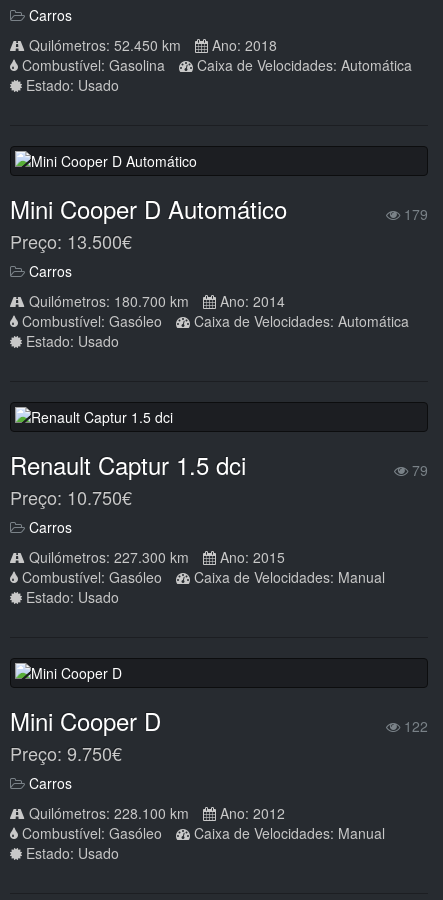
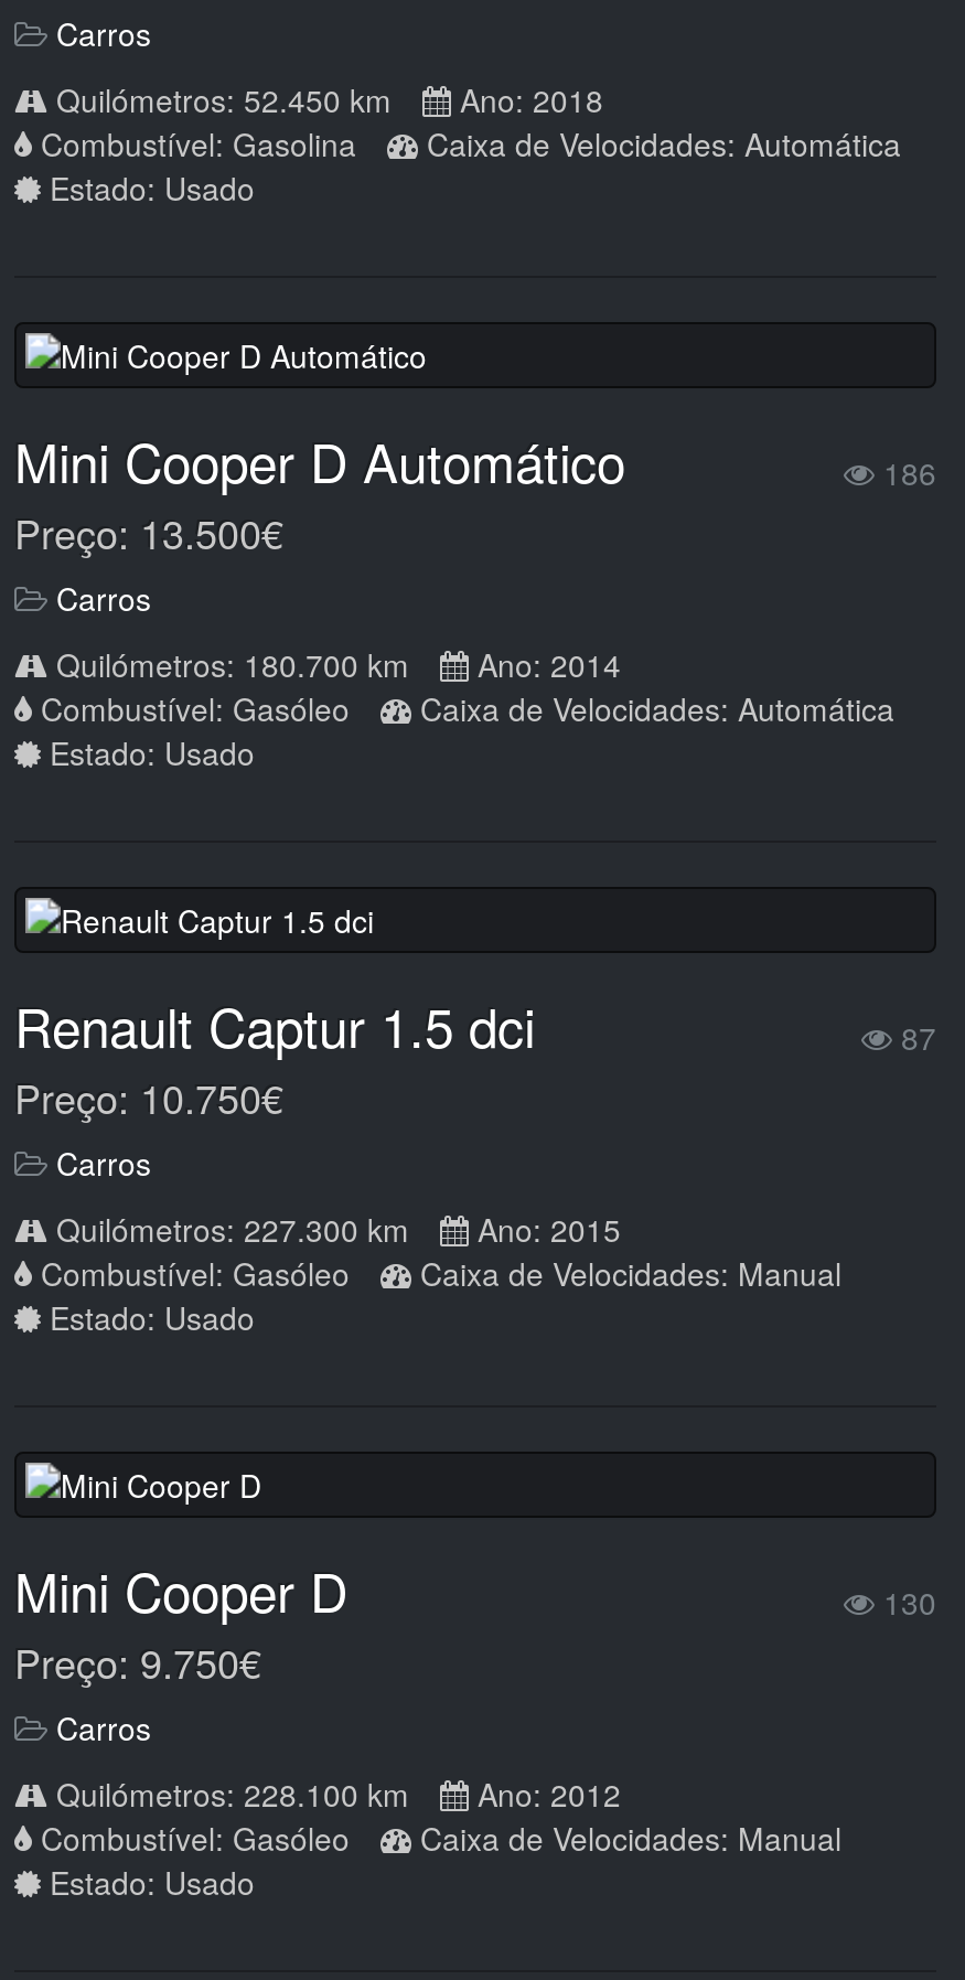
- 179
+ 186

- 79
+ 87

- 122
+ 130
